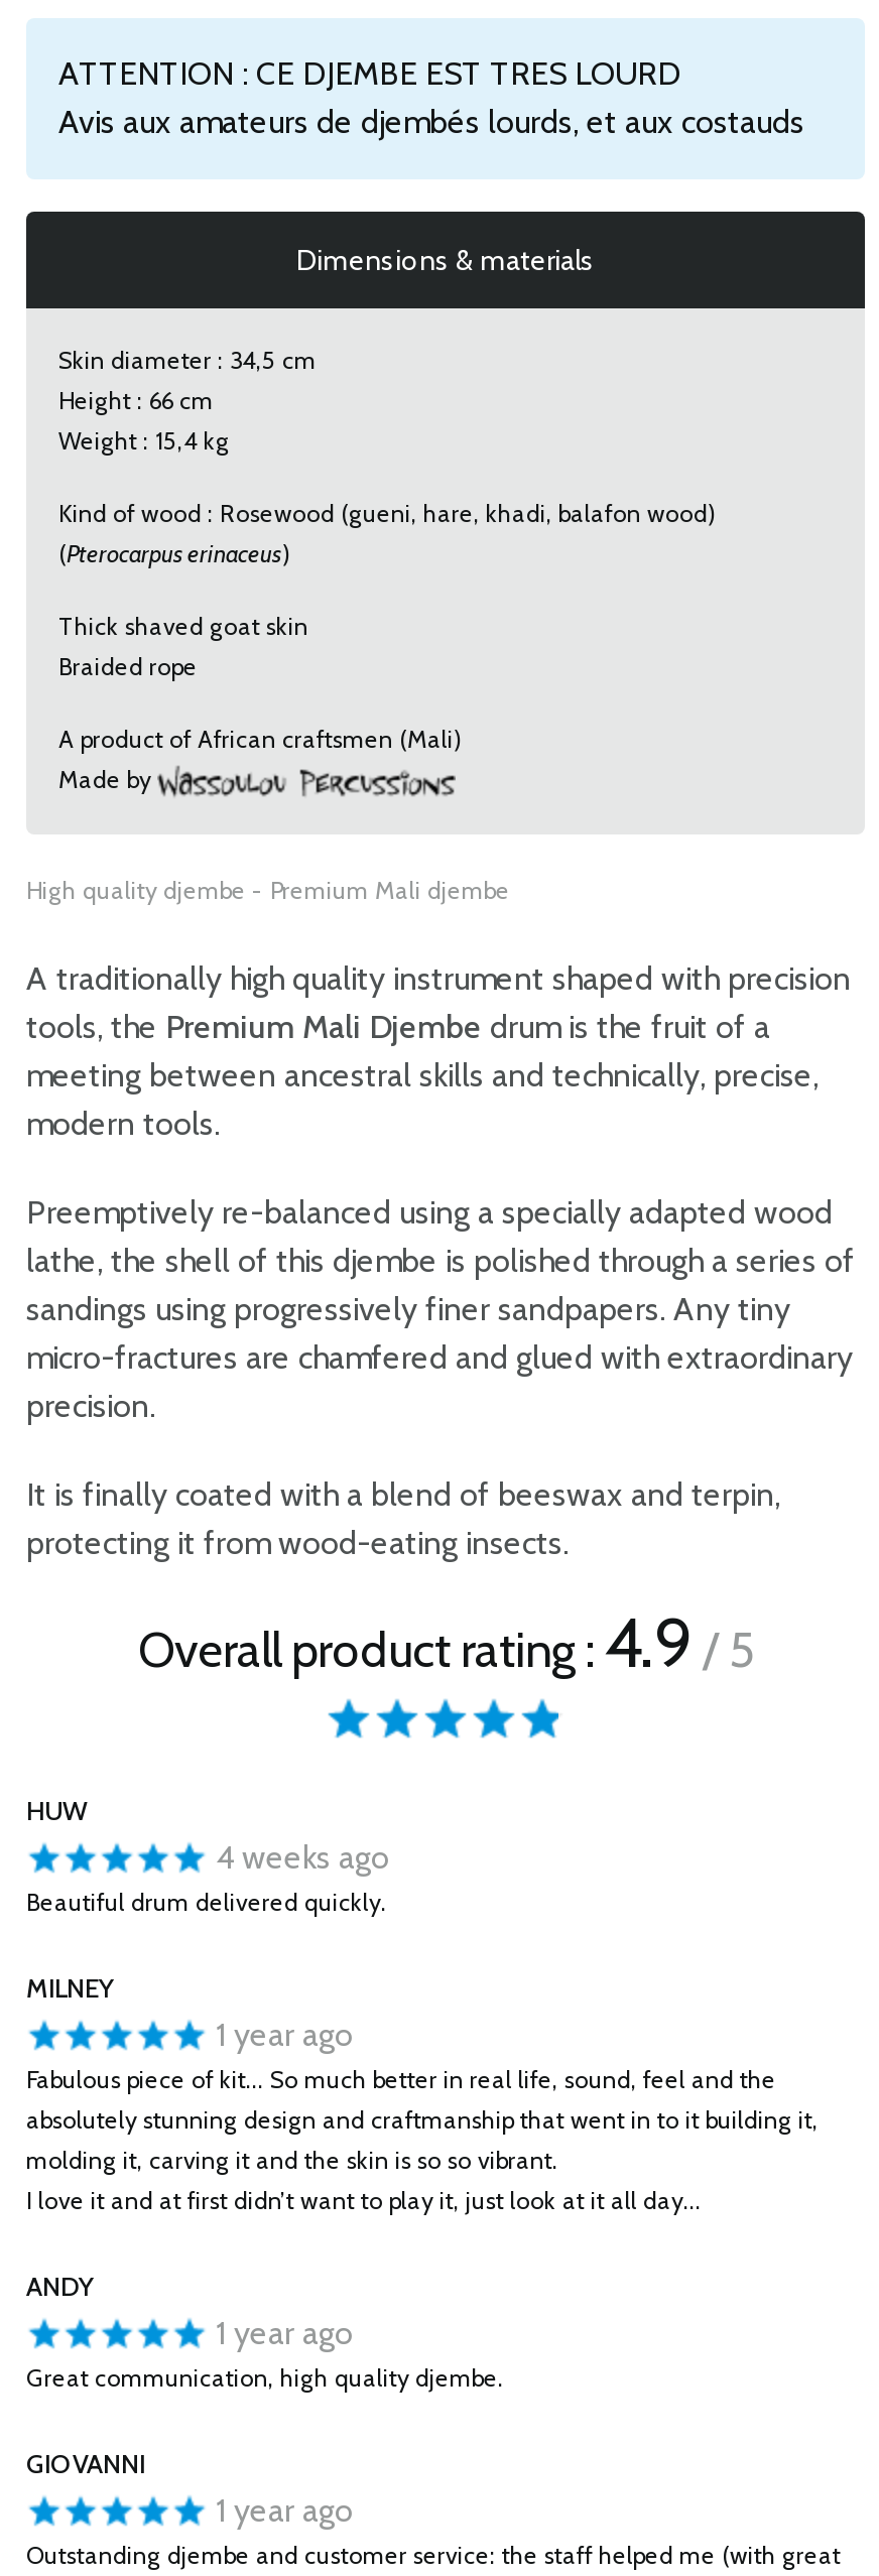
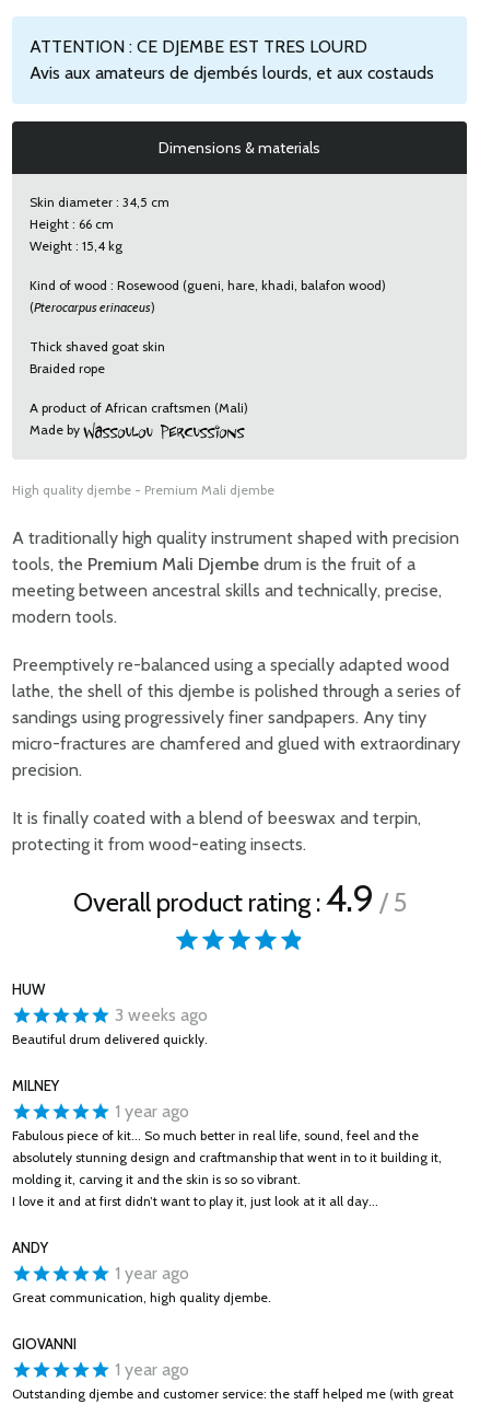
- 4 weeks ago
+ 3 weeks ago
